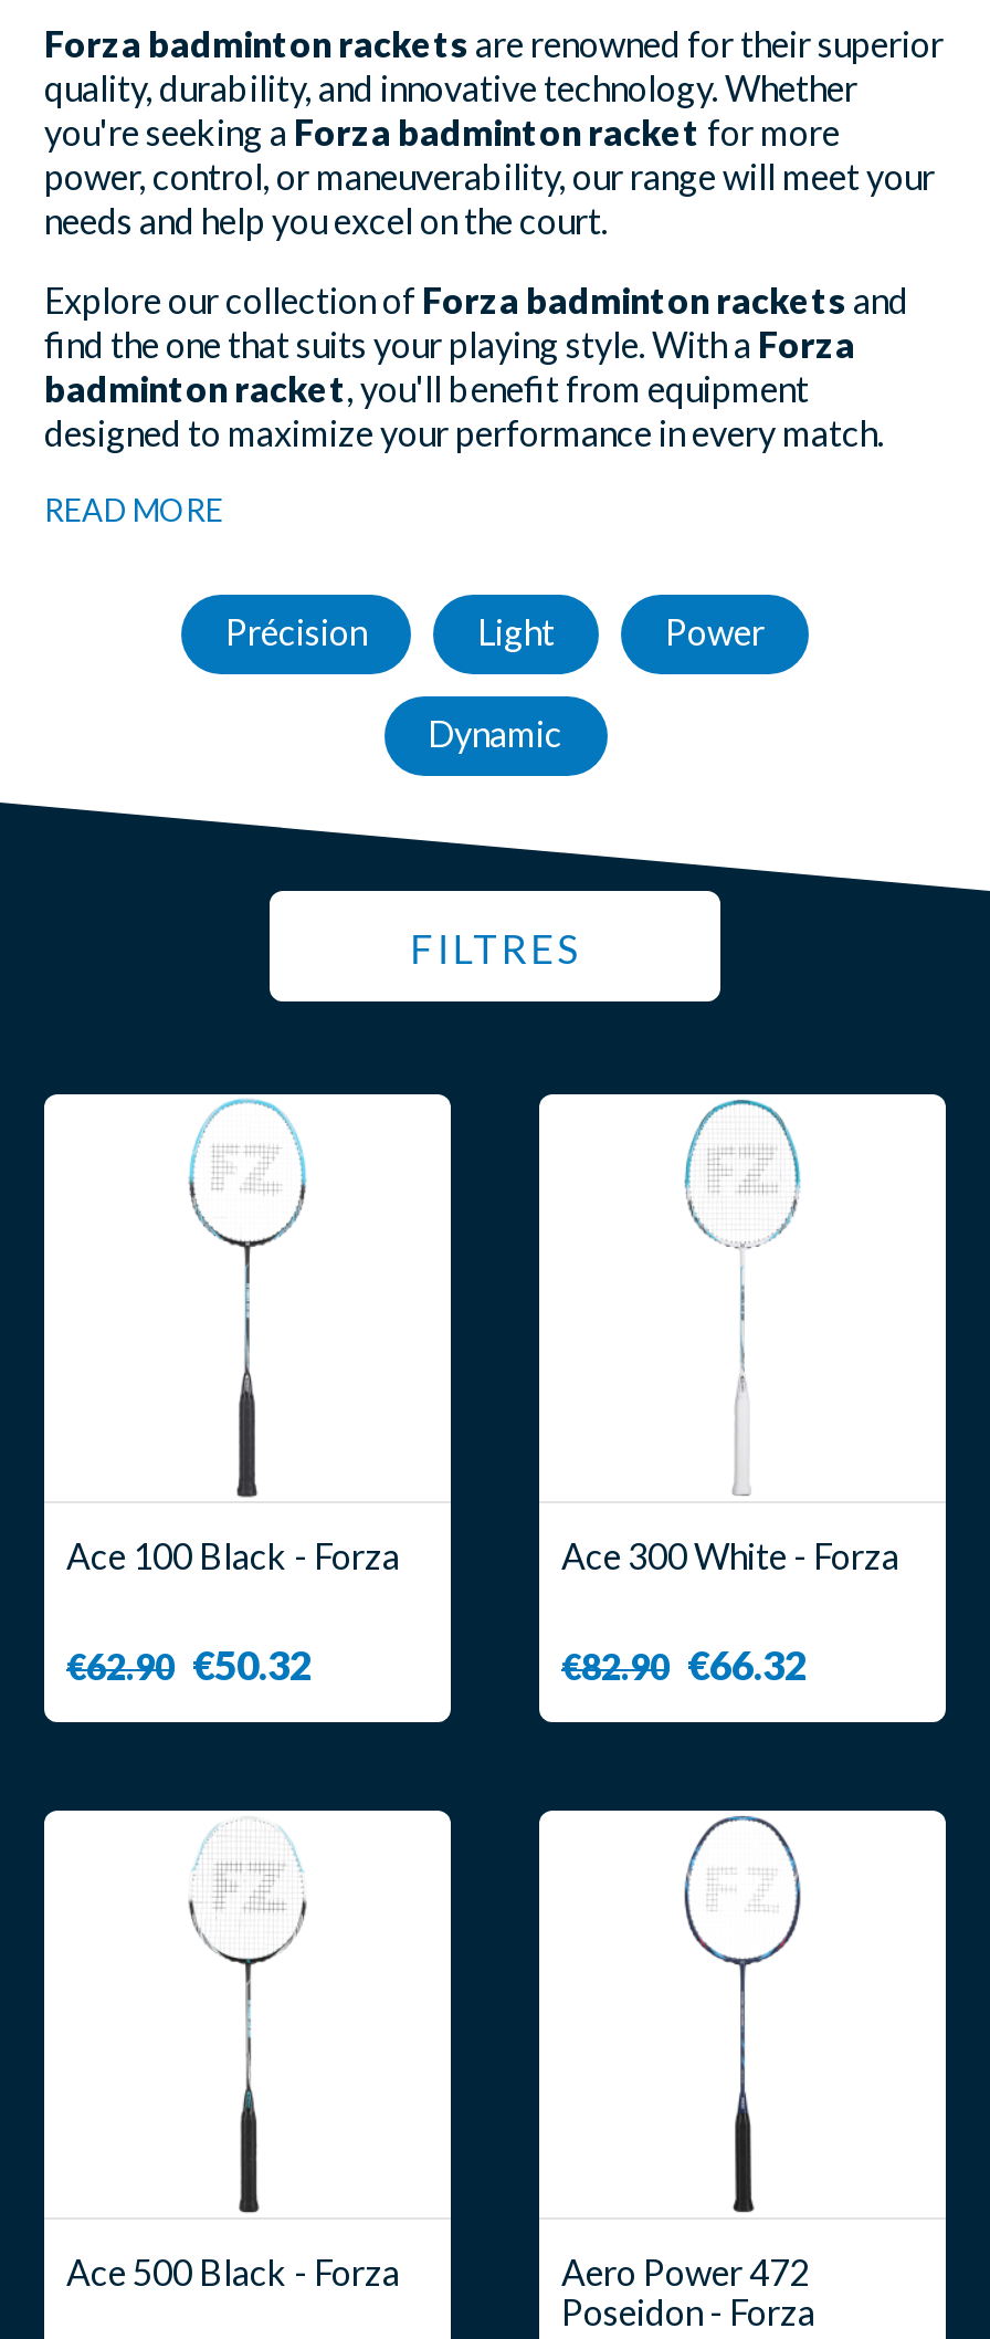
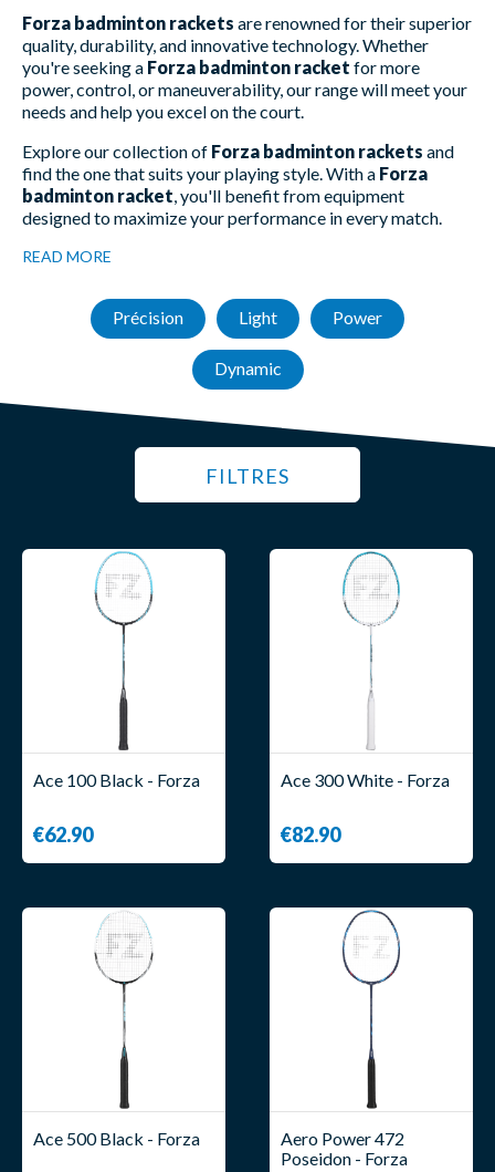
- €62.90 €50.32
+ €62.90

- €82.90 €66.32
+ €82.90
